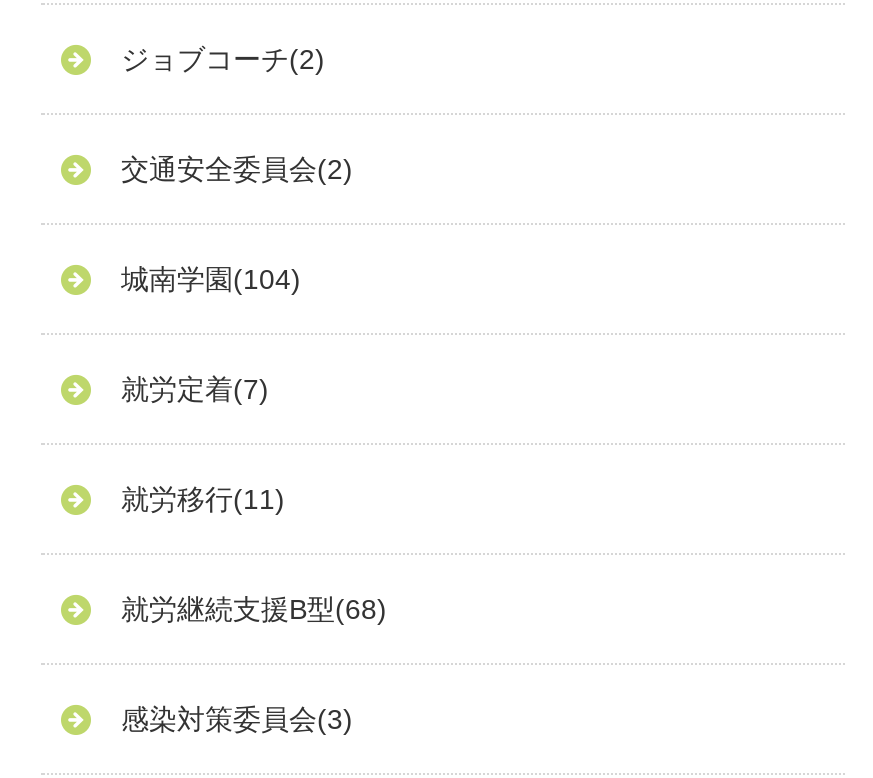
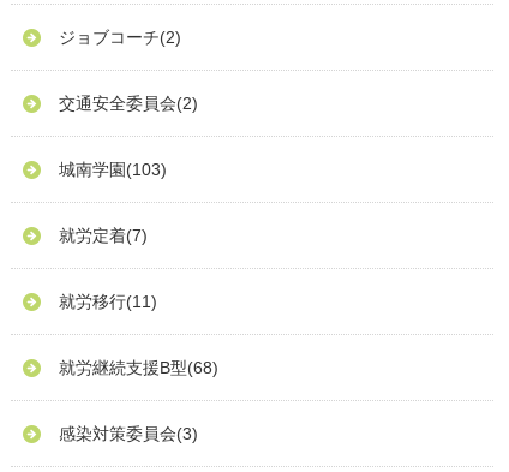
- 城南学園(104)
+ 城南学園(103)
